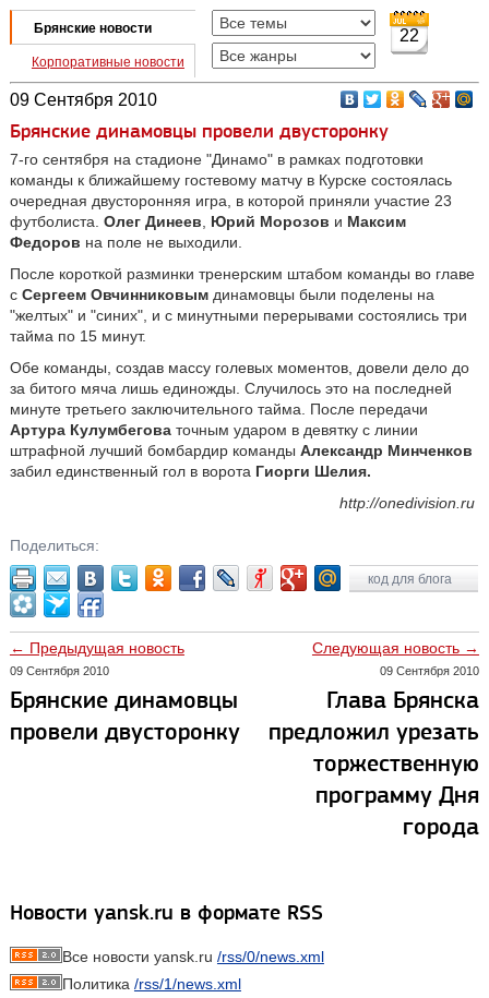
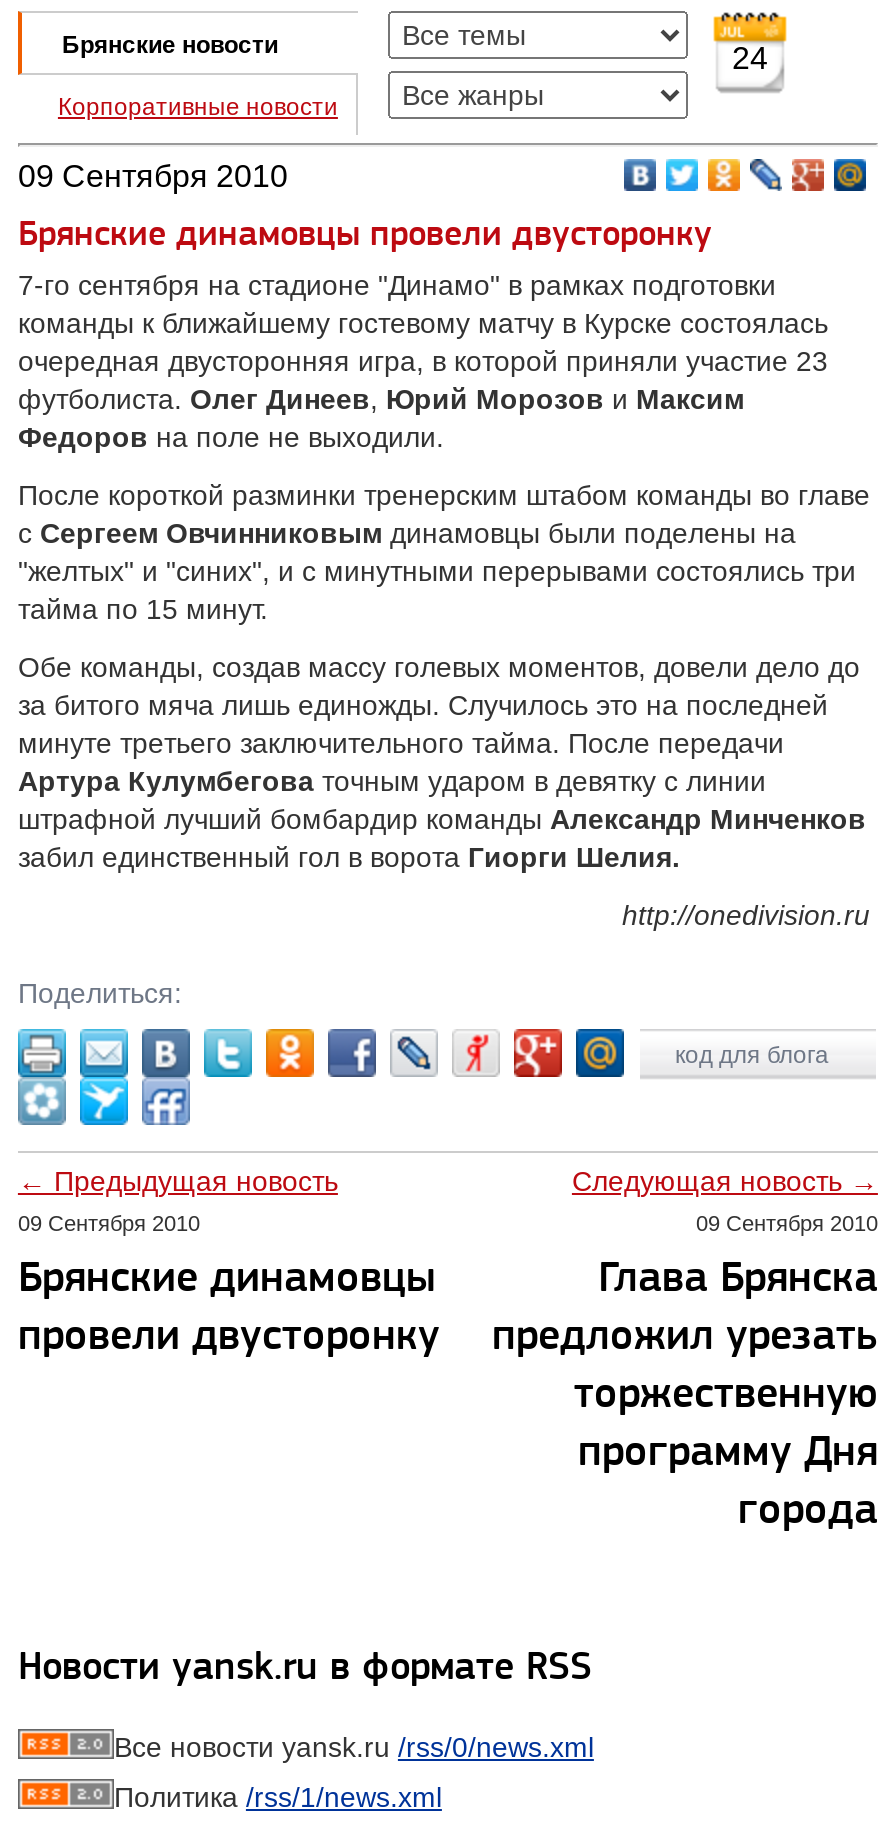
- 22
+ 24
